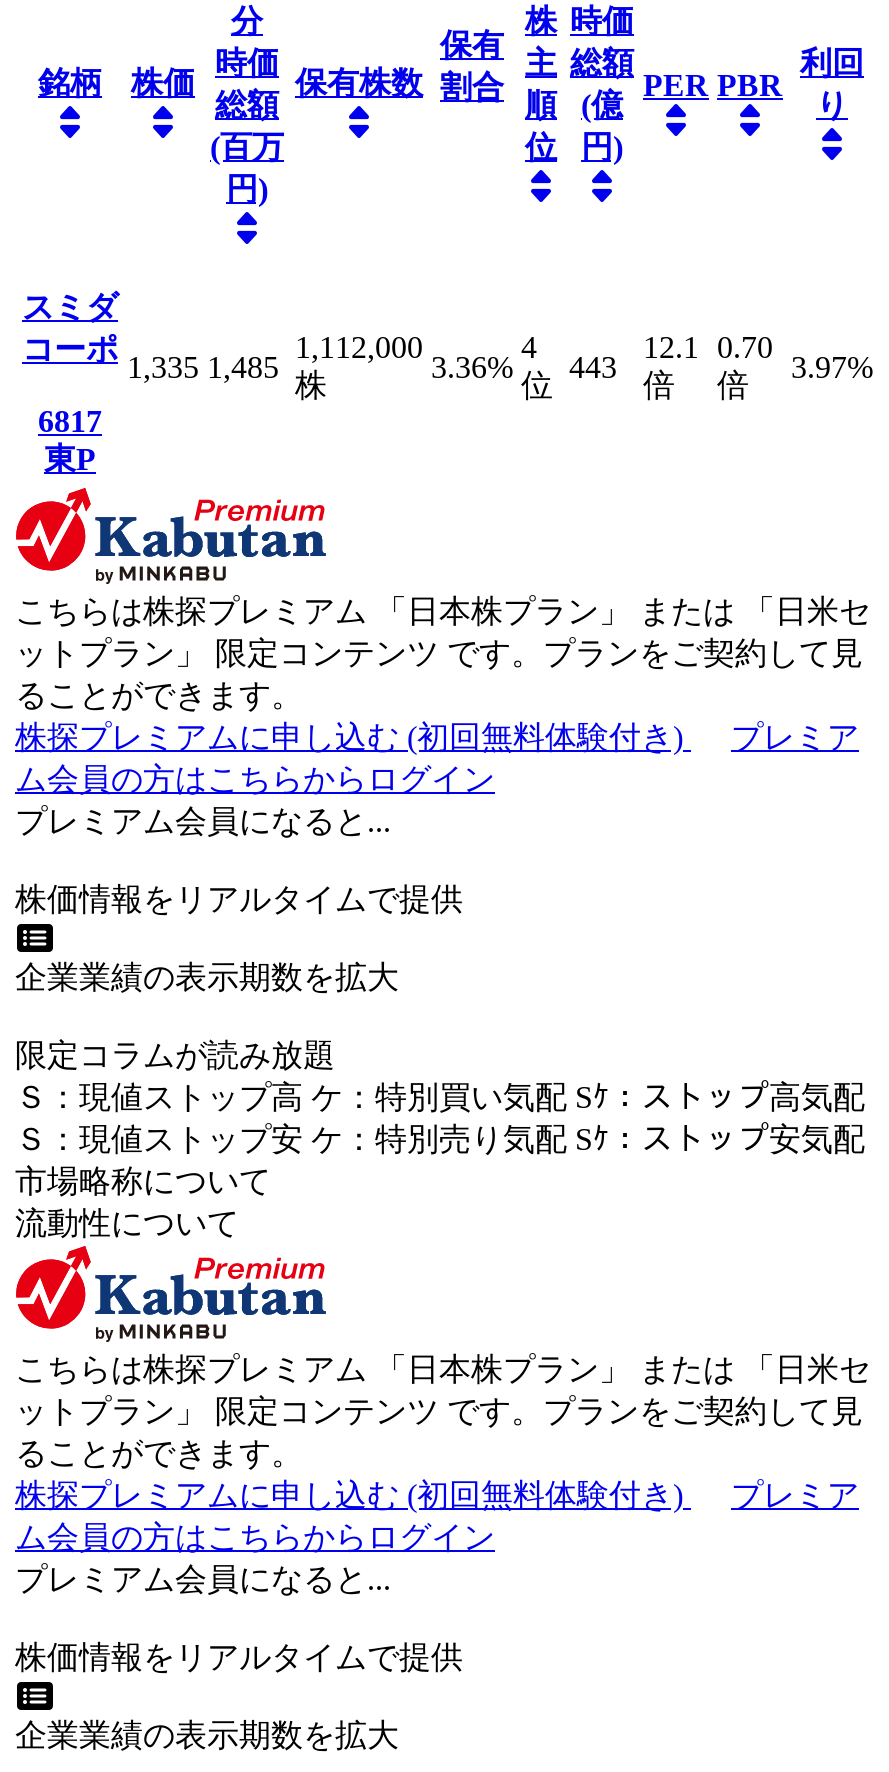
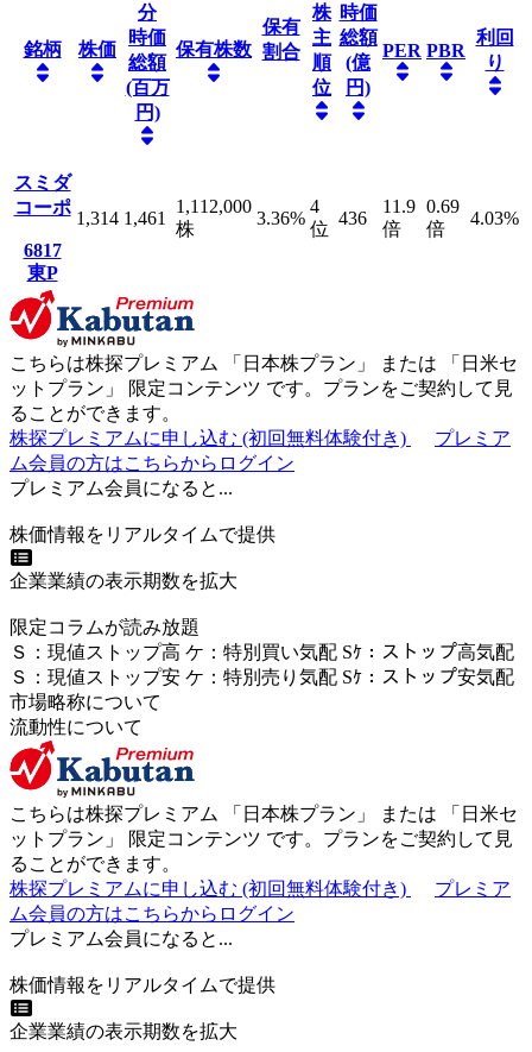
- 12.1
+ 11.9

- 0.70
+ 0.69

- 1,335 1,485
+ 1,314 1,461

- 3.36% 443
+ 3.36% 436

- 3.97%
+ 4.03%
